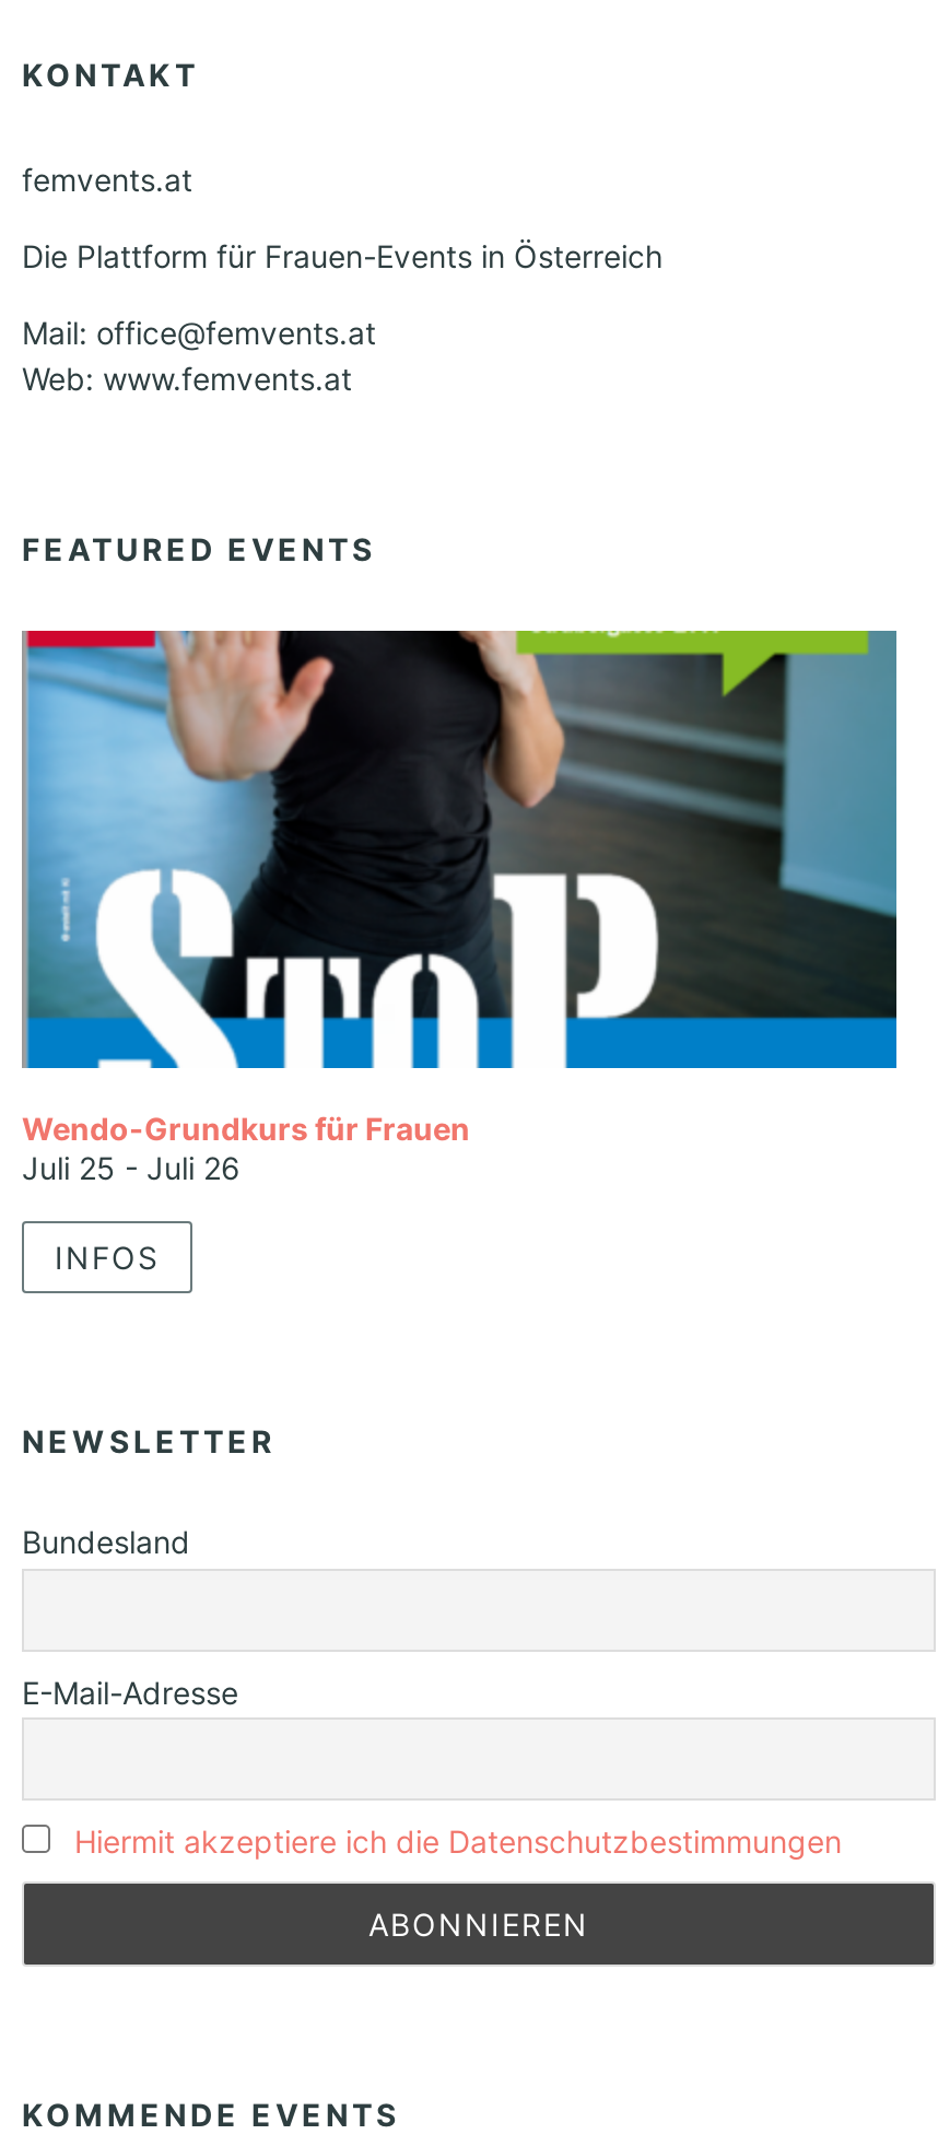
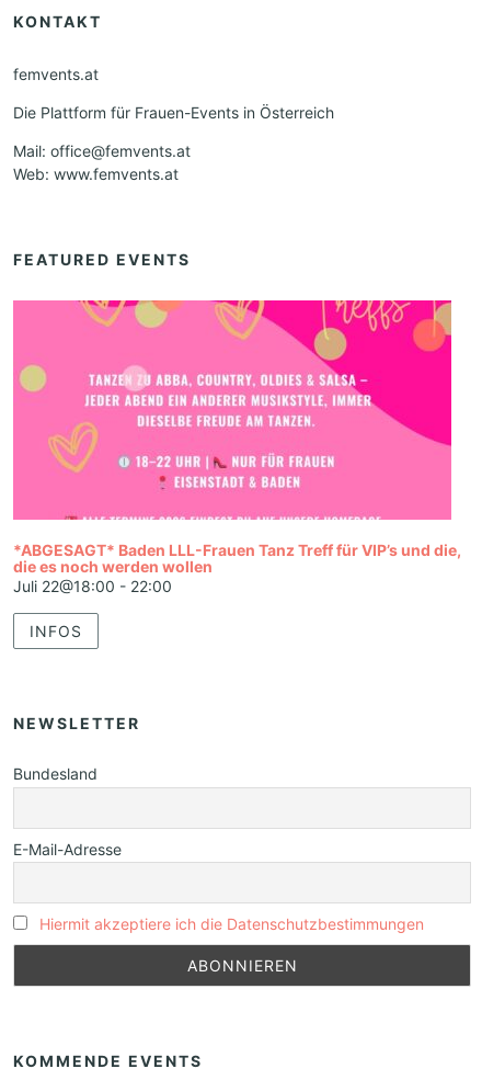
- [image]
- Wendo-Grundkurs für Frauen
- Juli 25 - Juli 26
+ [image]
+ *ABGESAGT* Baden LLL-Frauen Tanz Treff für VIP’s und die,
+ die es noch werden wollen
+ Juli 22@18:00 - 22:00
